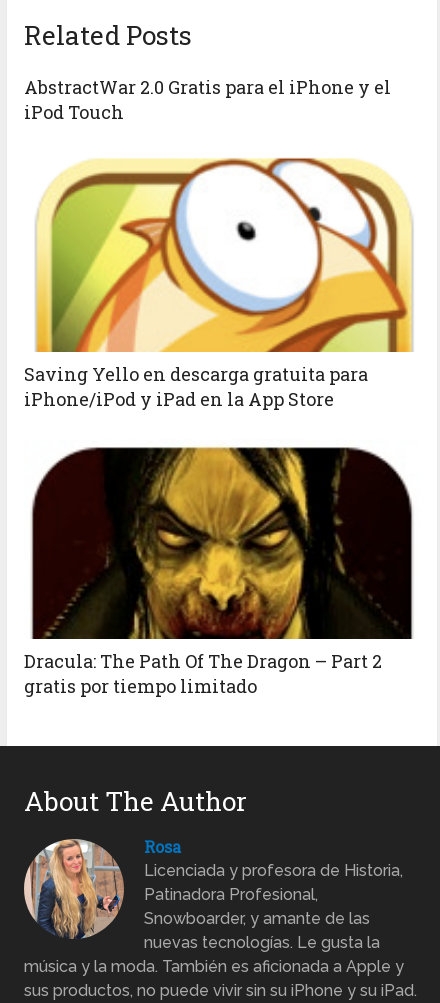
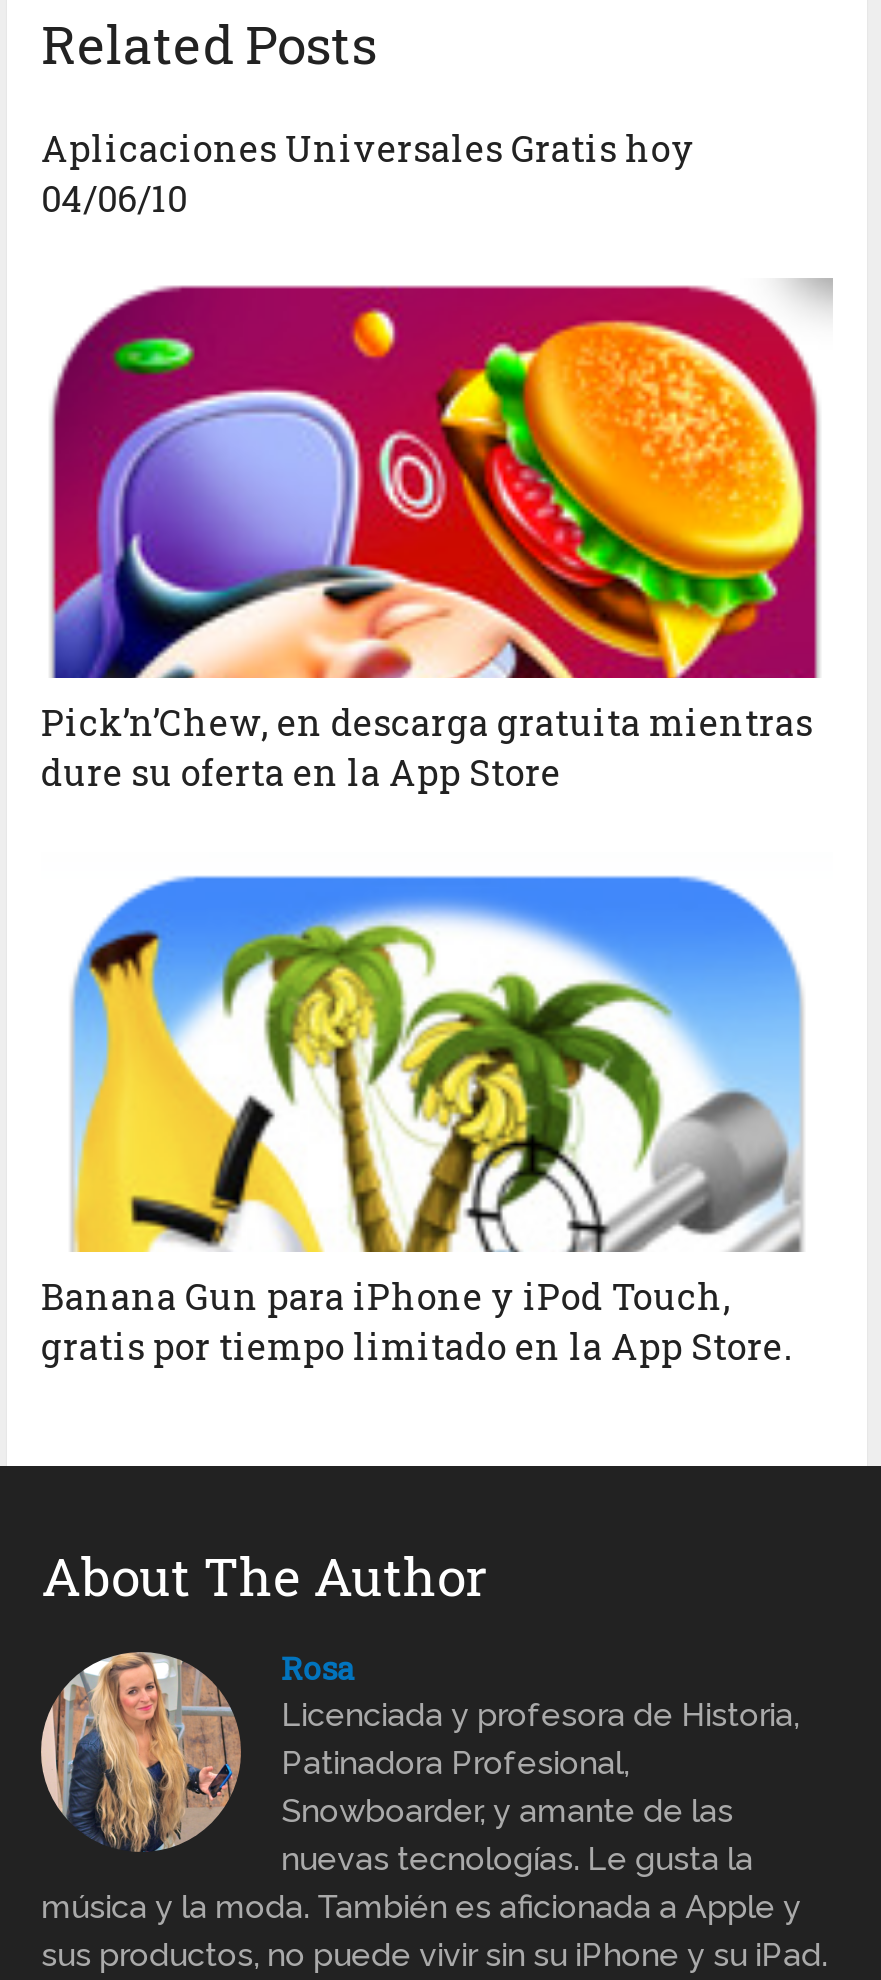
- AbstractWar 2.0 Gratis para el iPhone y el
- iPod Touch
+ Aplicaciones Universales Gratis hoy
+ 04/06/10

- [image]
- Saving Yello en descarga gratuita para
- iPhone/iPod y iPad en la App Store
+ [image]
+ Pick’n’Chew, en descarga gratuita mientras
+ dure su oferta en la App Store

- [image]
- Dracula: The Path Of The Dragon – Part 2
- gratis por tiempo limitado
+ [image]
+ Banana Gun para iPhone y iPod Touch,
+ gratis por tiempo limitado en la App Store.
